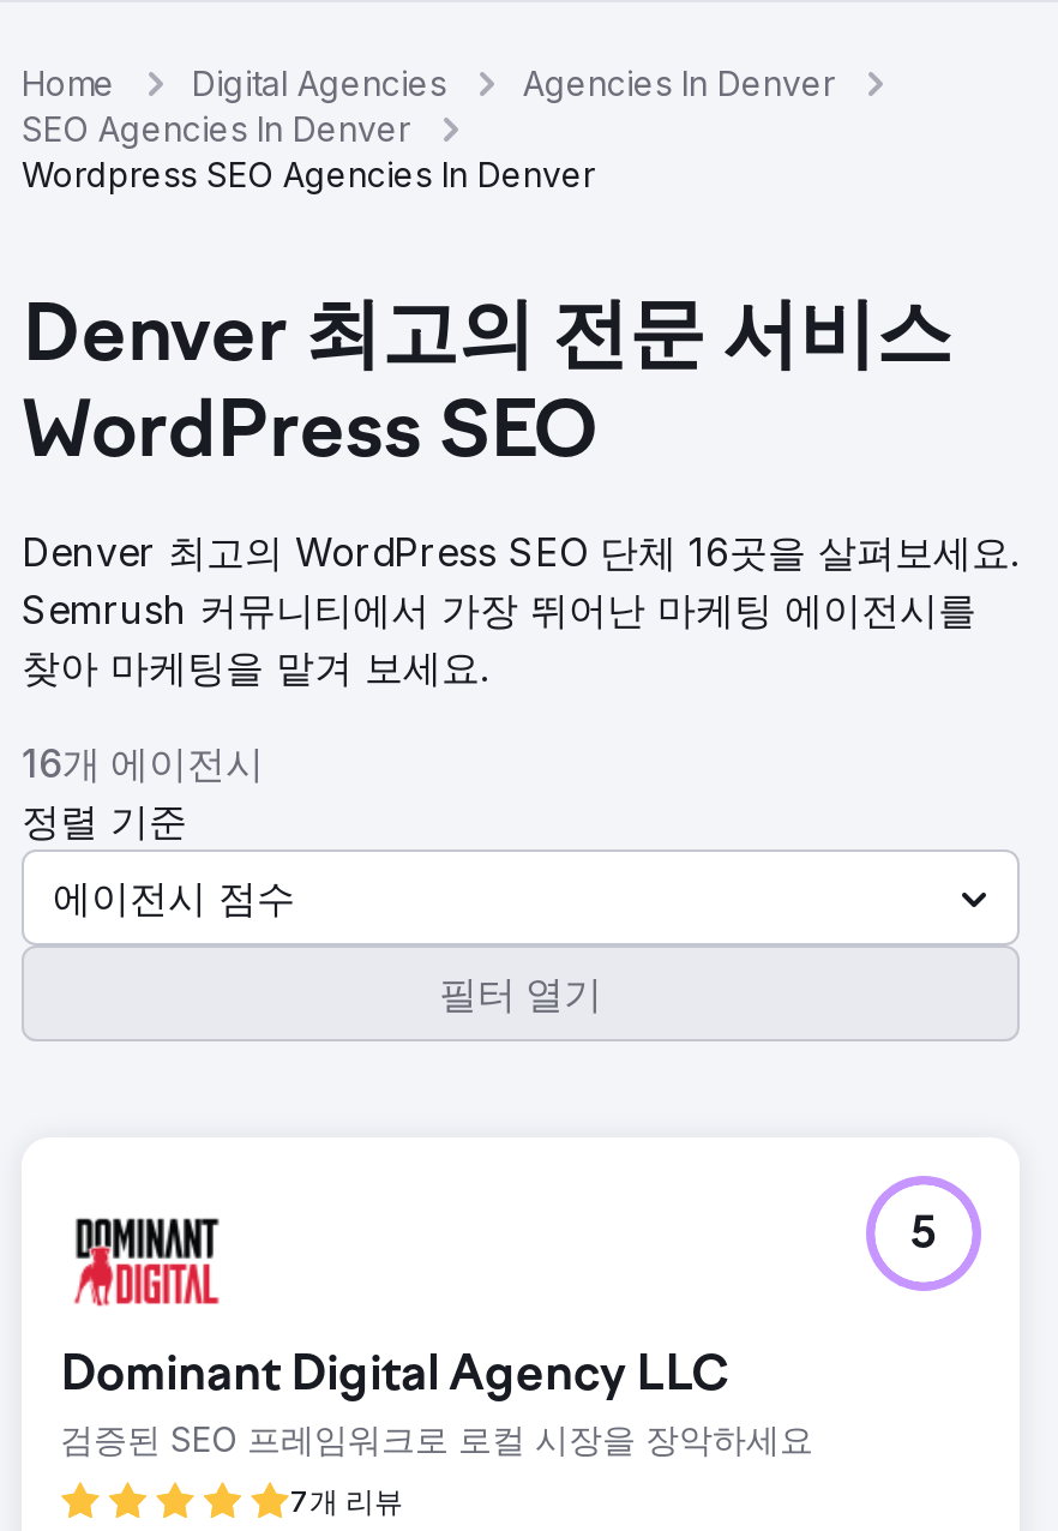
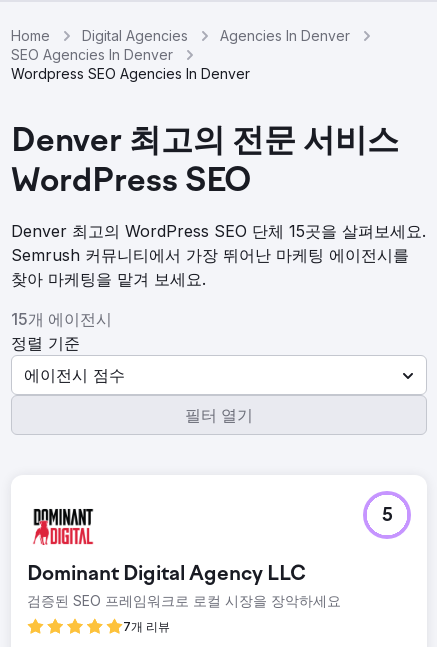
- Denver 최고의 WordPress SEO 단체 16곳을 살펴보세요.
+ Denver 최고의 WordPress SEO 단체 15곳을 살펴보세요.

- 16개 에이전시
+ 15개 에이전시
